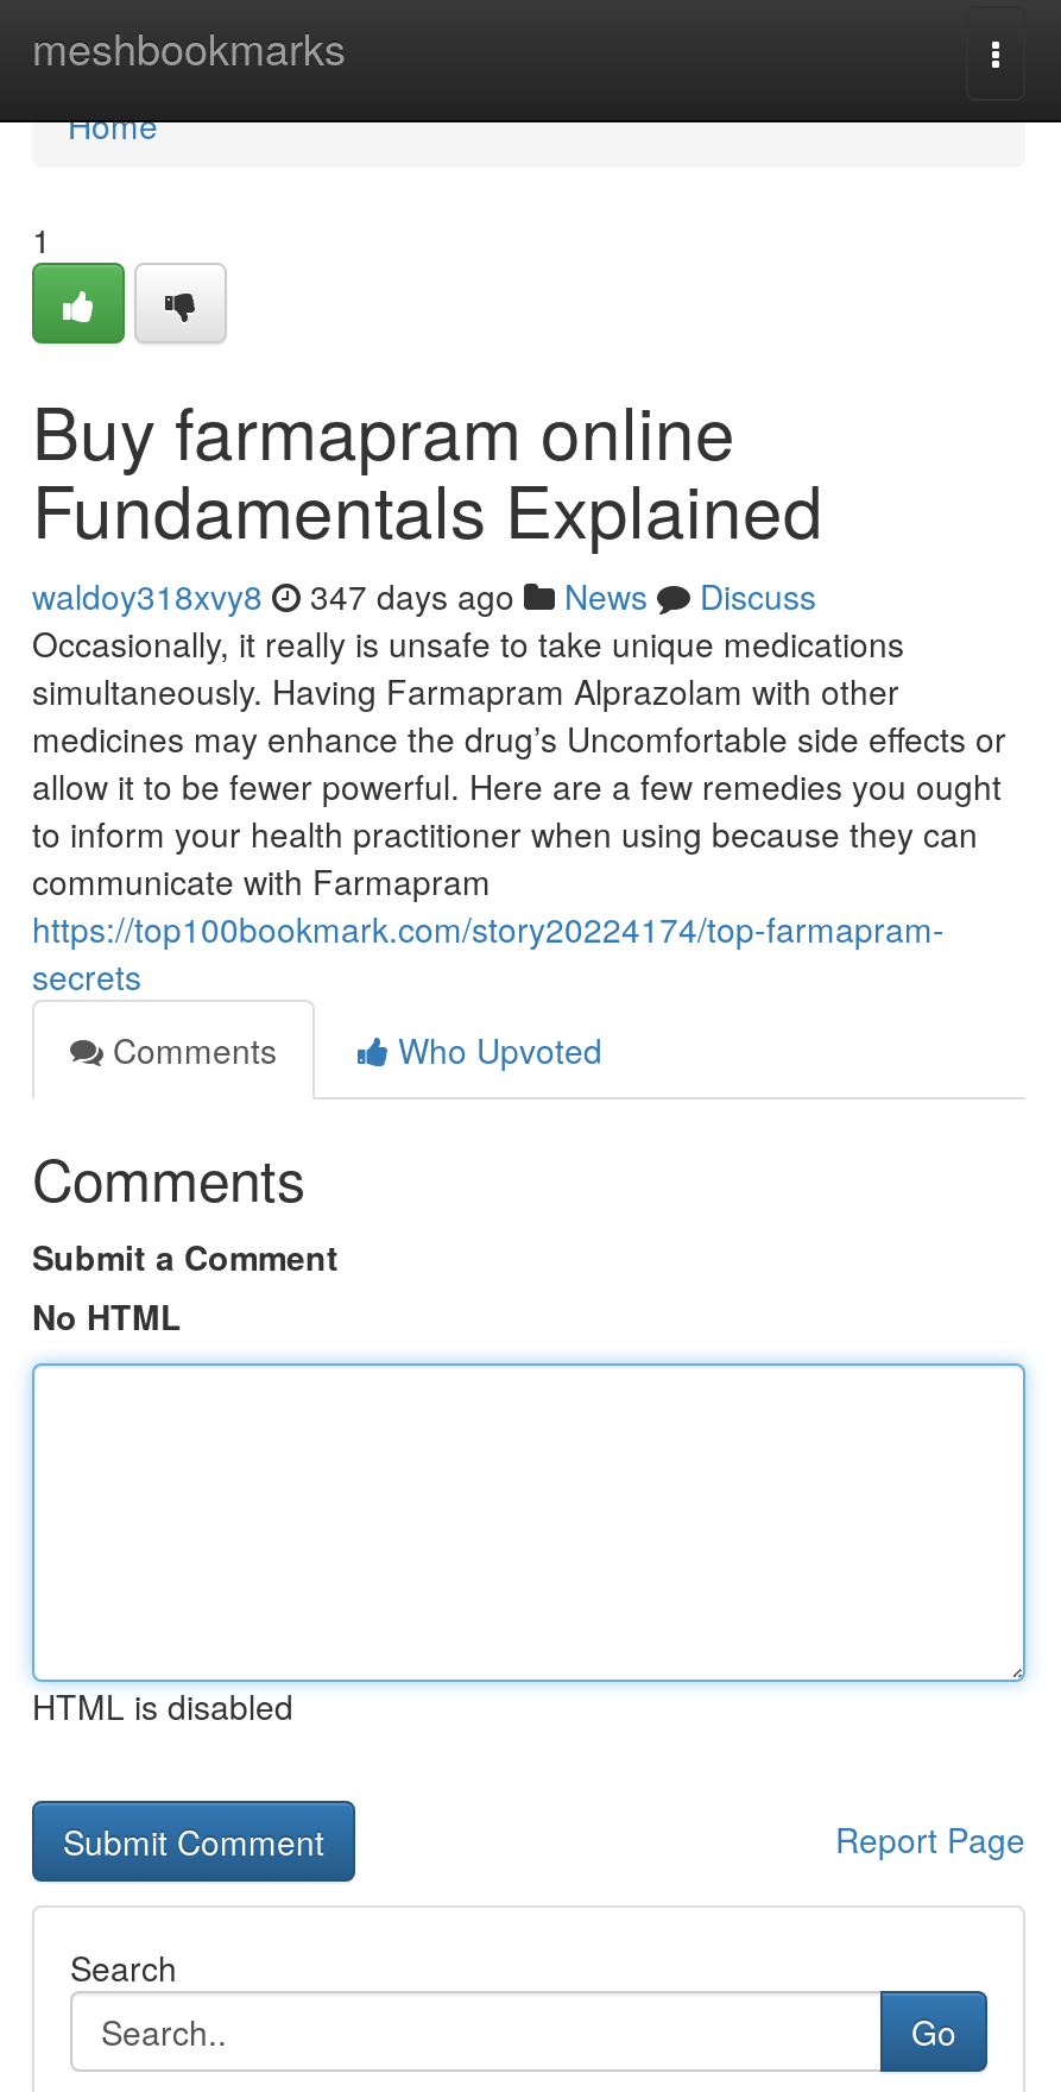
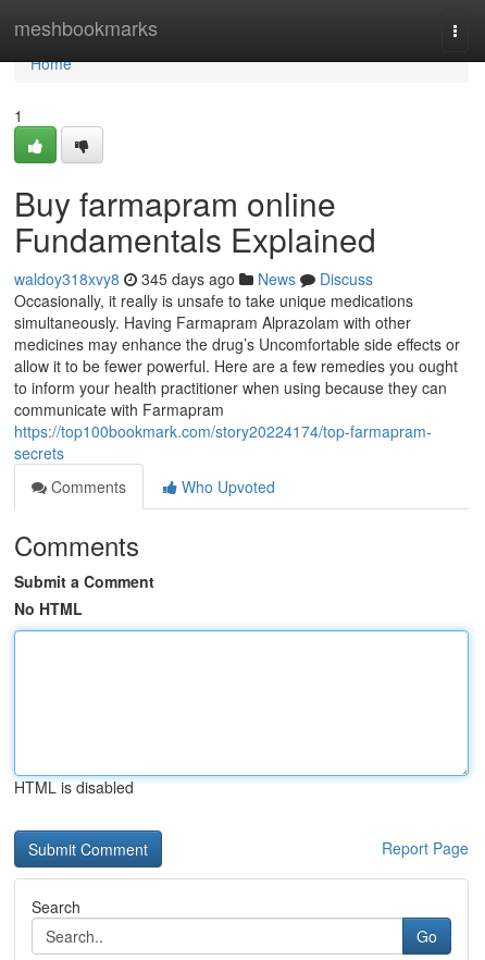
- waldoy318xvy8 347 days ago News Discuss
+ waldoy318xvy8 345 days ago News Discuss
